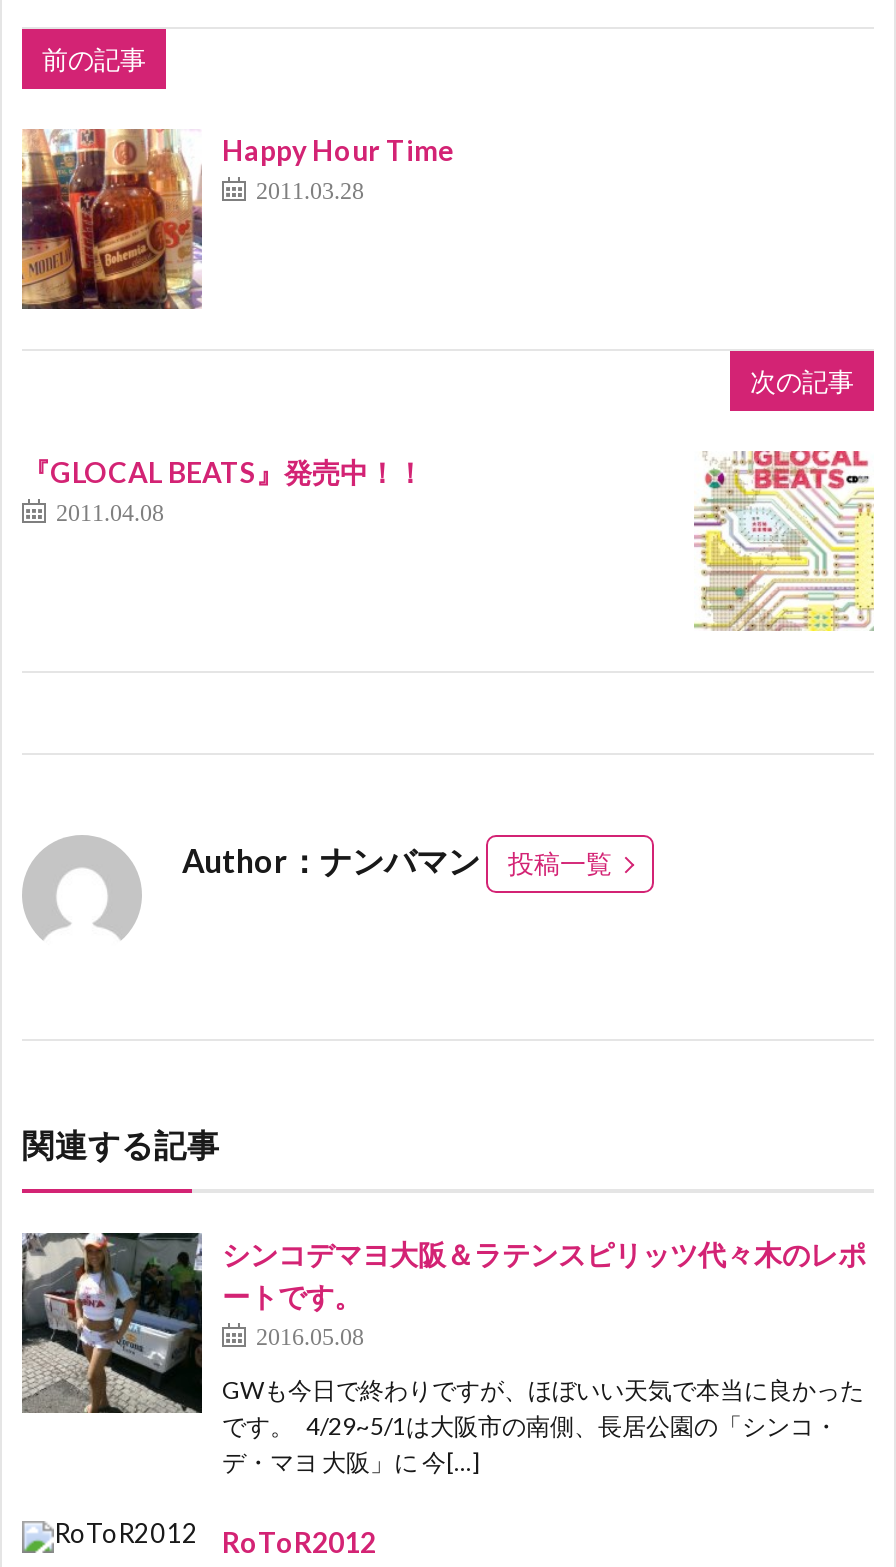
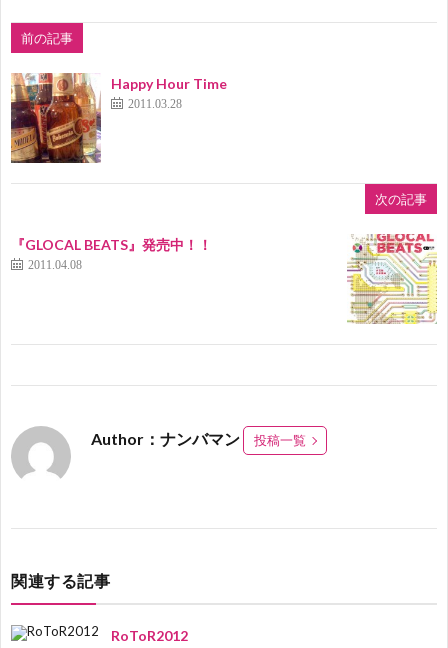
- [image]
- シンコデマヨ大阪＆ラテンスピリッツ代々木のレポ
- ートです。
- 2016.05.08
- GWも今日で終わりですが、ほぼいい天気で本当に良かった
- です。 4/29~5/1は大阪市の南側、長居公園の「シンコ・
- デ・マヨ 大阪」に 今[…]
